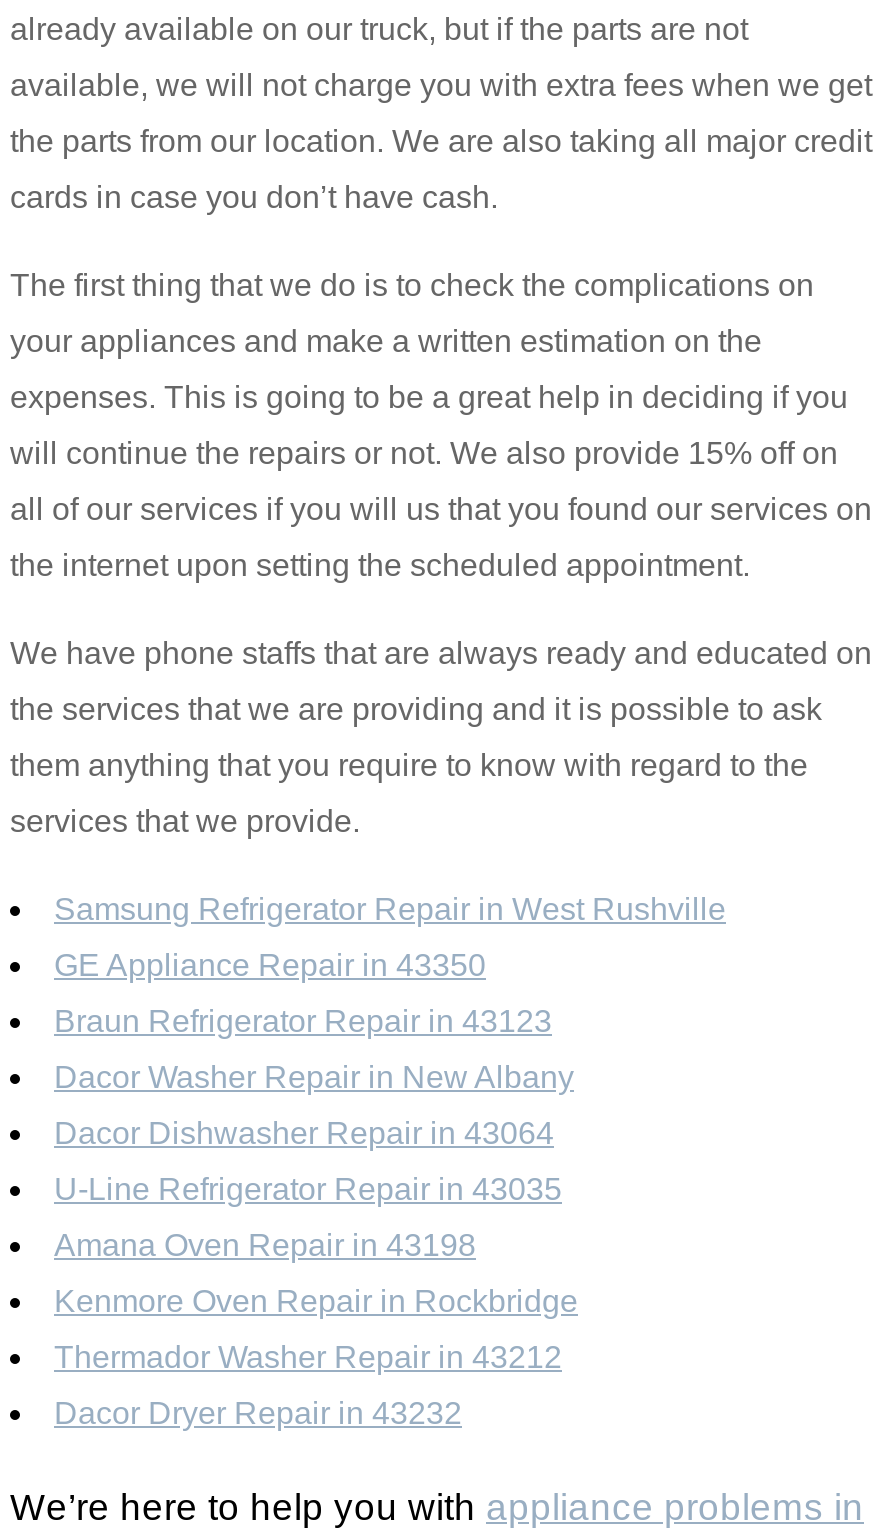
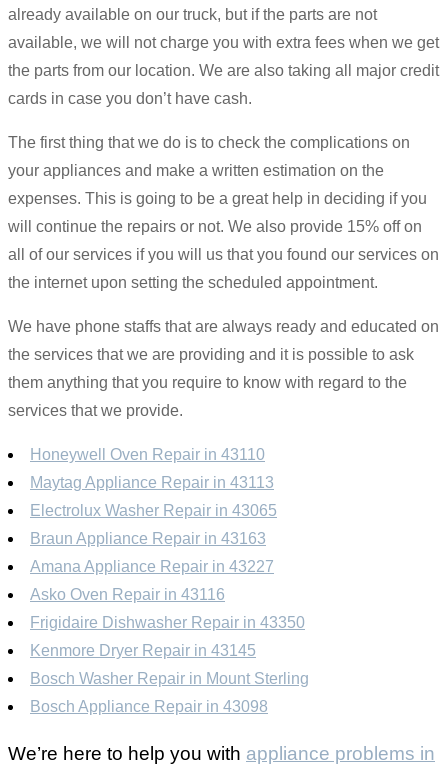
- Samsung Refrigerator Repair in West Rushville
+ Honeywell Oven Repair in 43110

- GE Appliance Repair in 43350
+ Maytag Appliance Repair in 43113

- Braun Refrigerator Repair in 43123
+ Electrolux Washer Repair in 43065

- Dacor Washer Repair in New Albany
+ Braun Appliance Repair in 43163

- Dacor Dishwasher Repair in 43064
+ Amana Appliance Repair in 43227

- U-Line Refrigerator Repair in 43035
+ Asko Oven Repair in 43116

- Amana Oven Repair in 43198
+ Frigidaire Dishwasher Repair in 43350

- Kenmore Oven Repair in Rockbridge
+ Kenmore Dryer Repair in 43145

- Thermador Washer Repair in 43212
+ Bosch Washer Repair in Mount Sterling

- Dacor Dryer Repair in 43232
+ Bosch Appliance Repair in 43098
